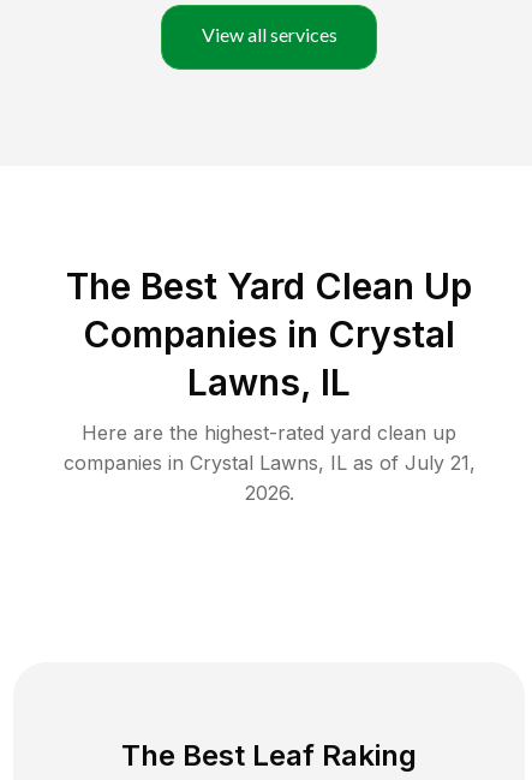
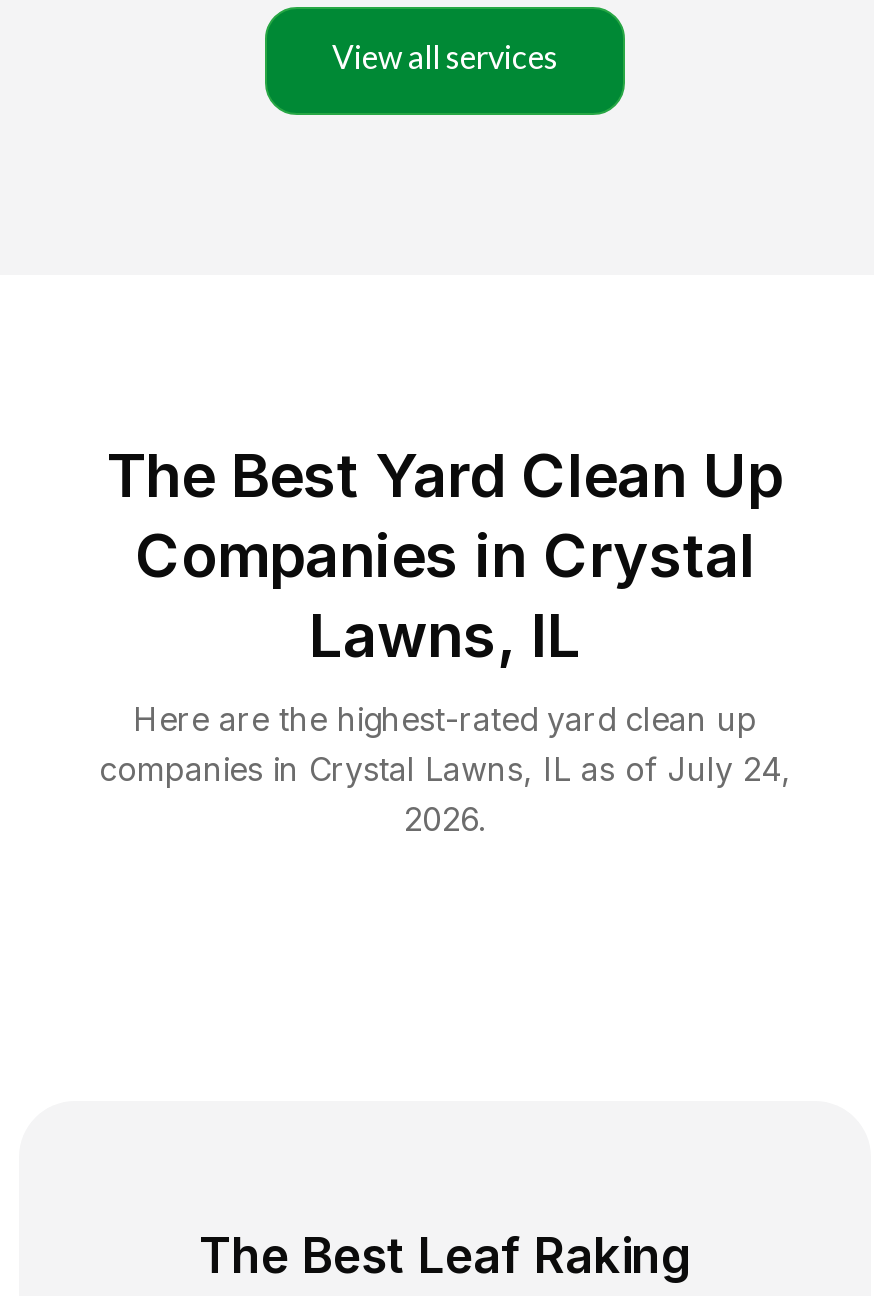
- companies in Crystal Lawns, IL as of July 21,
+ companies in Crystal Lawns, IL as of July 24,
